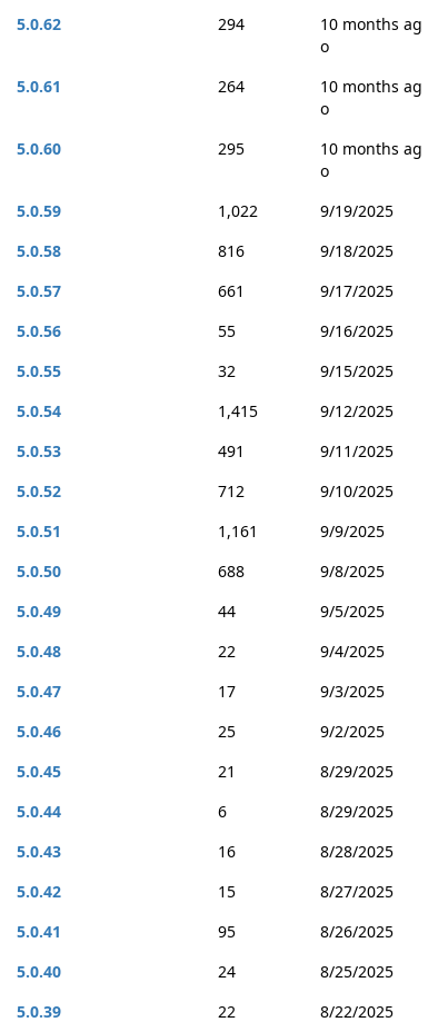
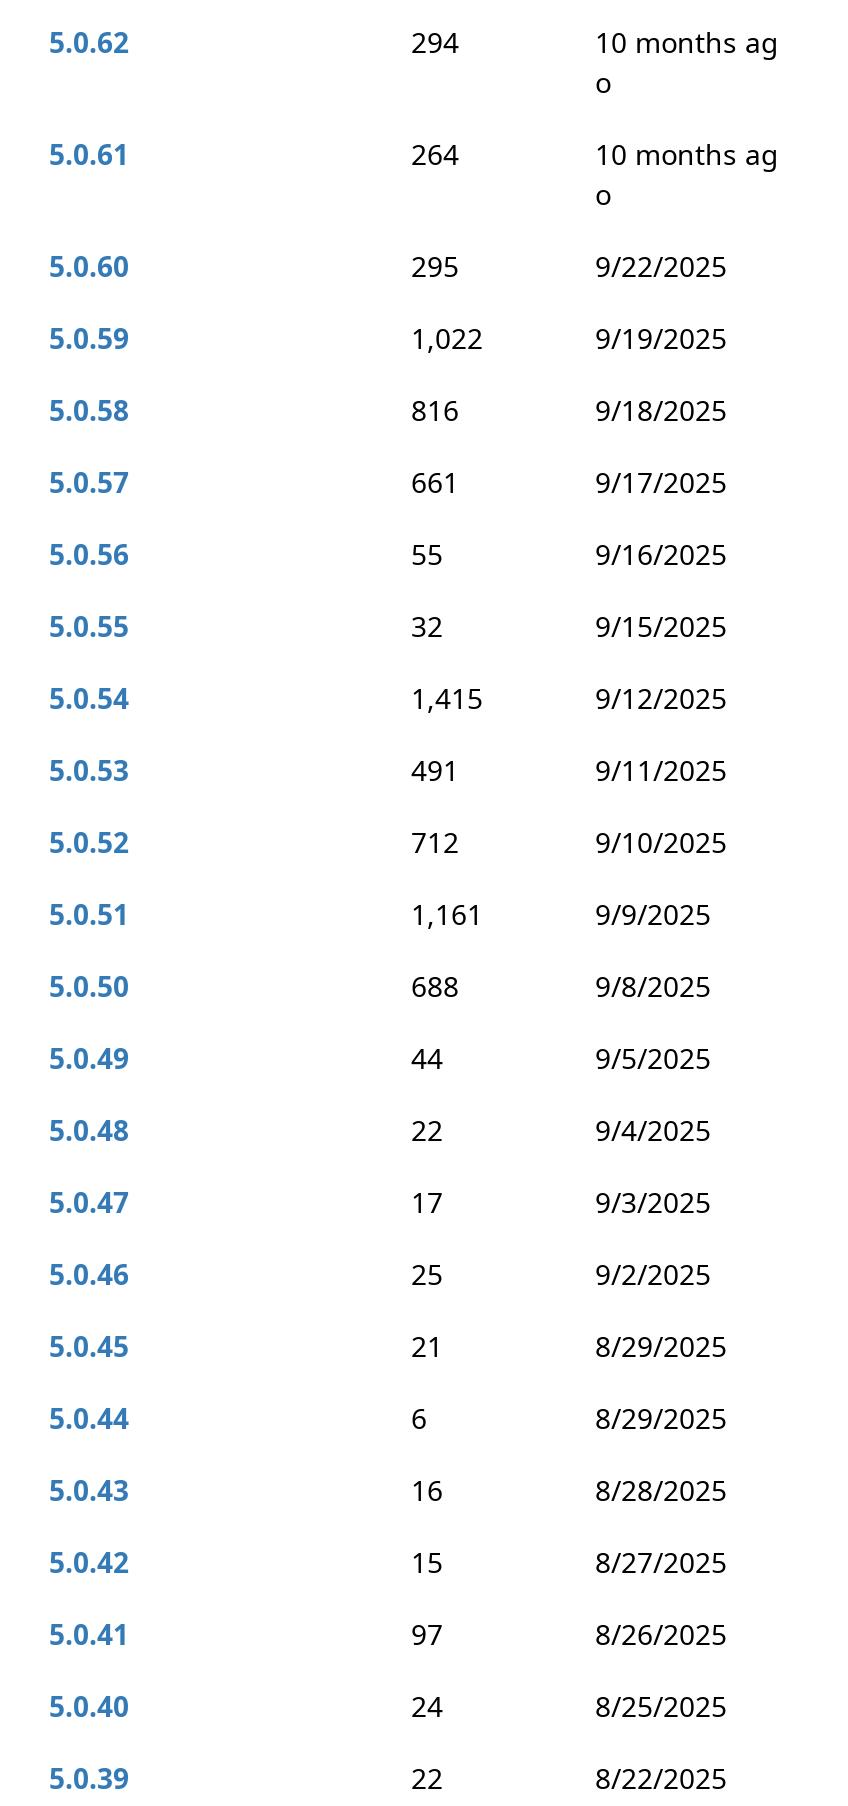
- 10 months ag
- o
+ 9/22/2025

- 95
+ 97
